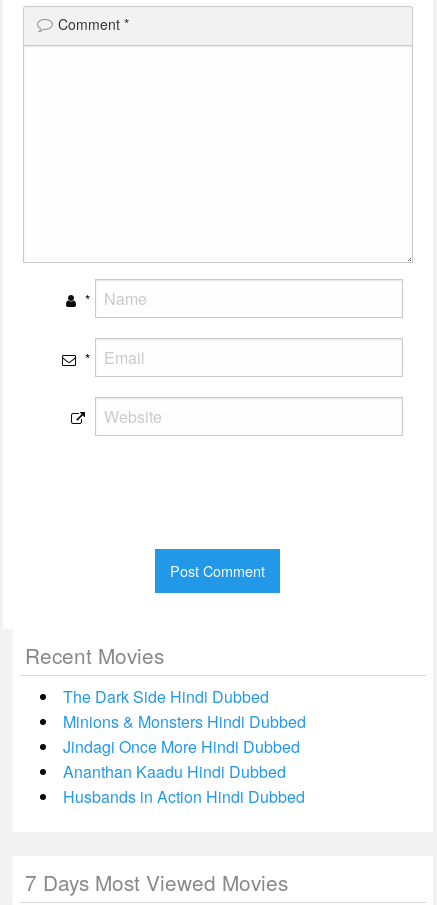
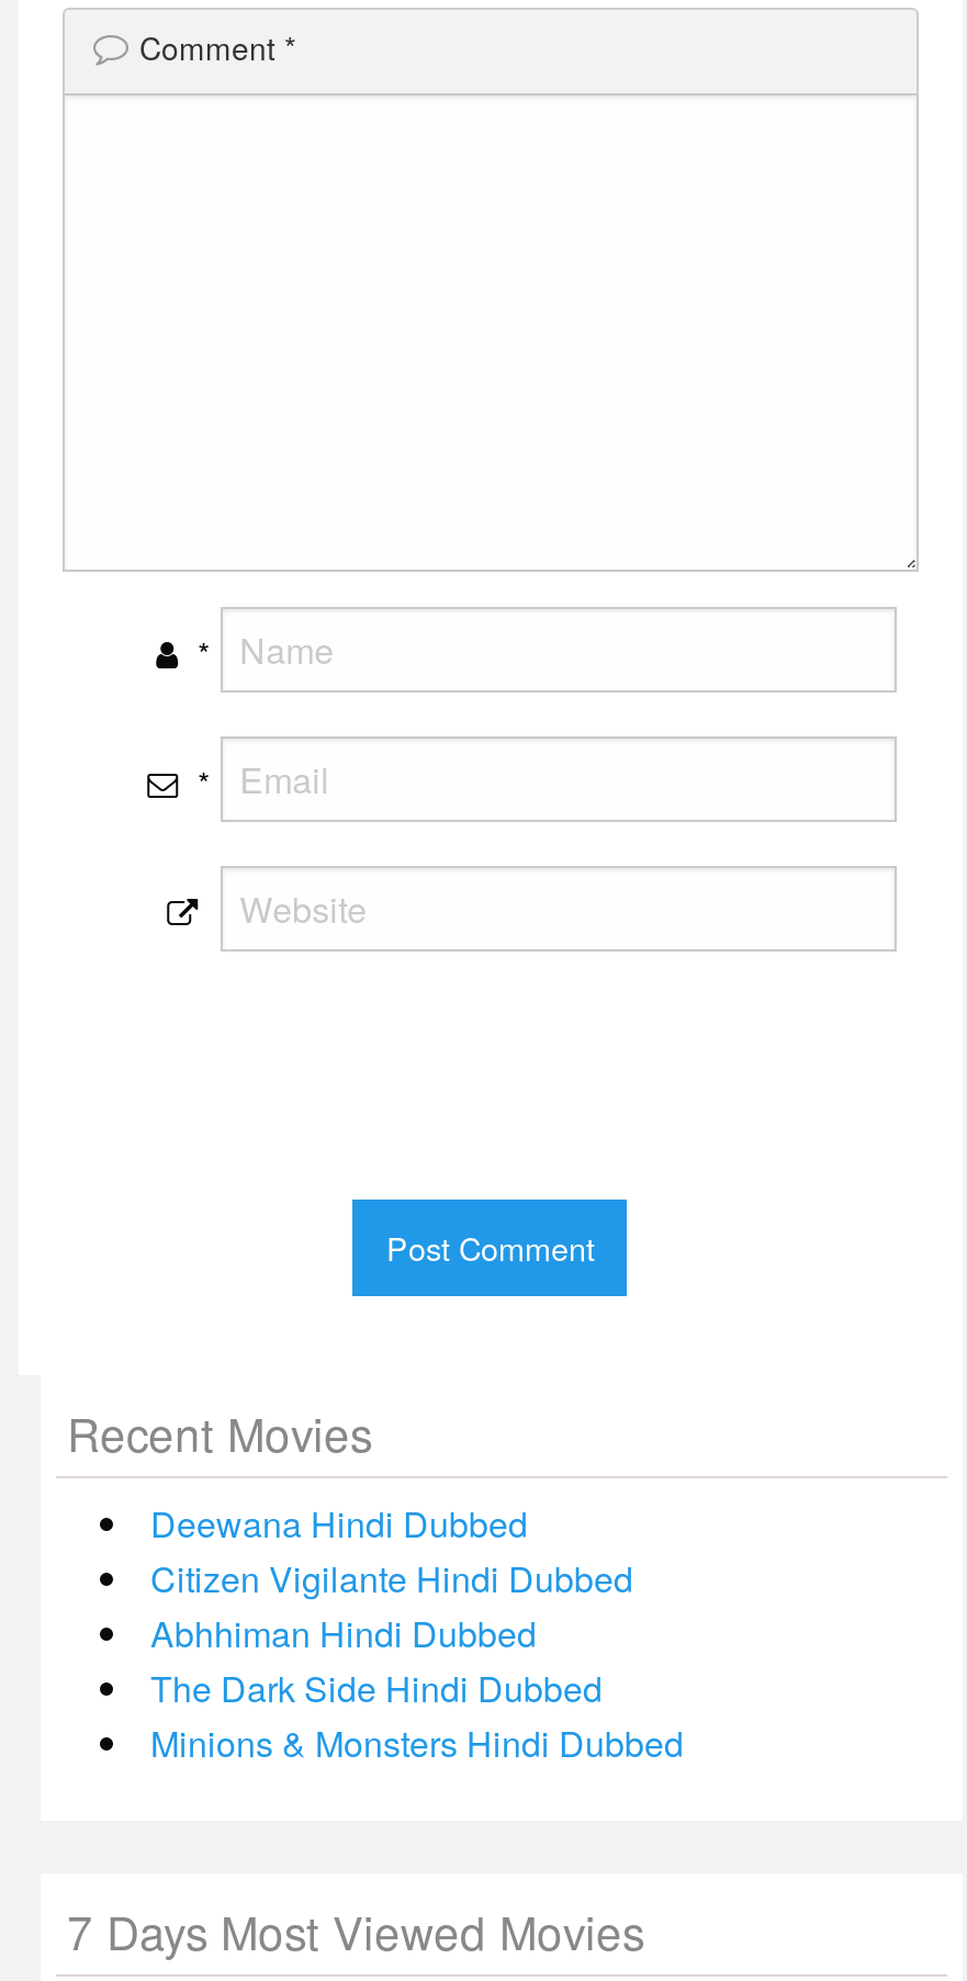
+ Deewana Hindi Dubbed
+ Citizen Vigilante Hindi Dubbed
+ Abhhiman Hindi Dubbed

moved down: The Dark Side Hindi Dubbed | Minions & Monsters Hindi Dubbed

- Jindagi Once More Hindi Dubbed
- Ananthan Kaadu Hindi Dubbed
- Husbands in Action Hindi Dubbed
